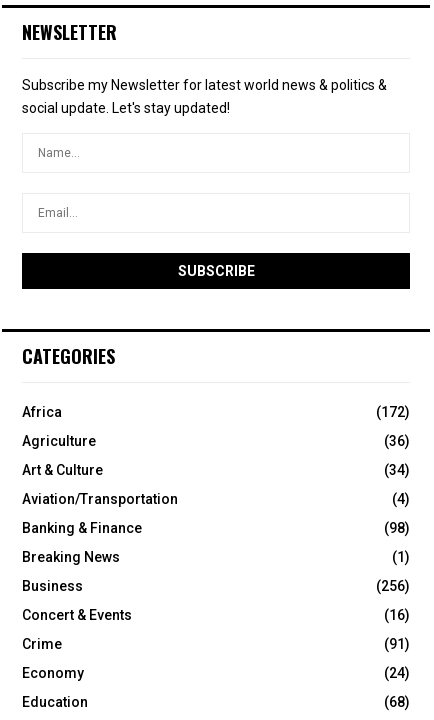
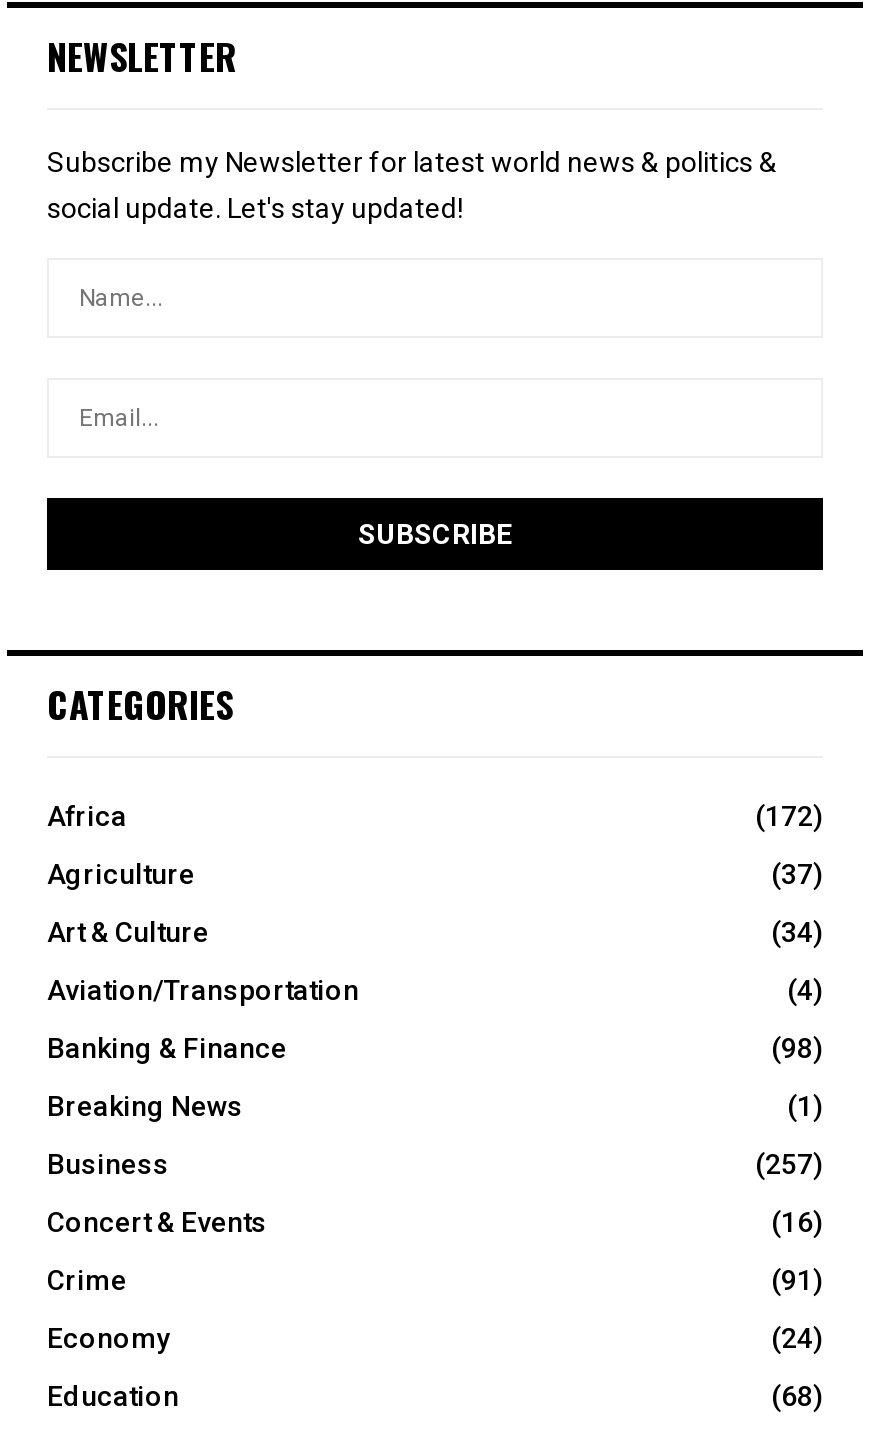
- (36)
+ (37)

- (256)
+ (257)
